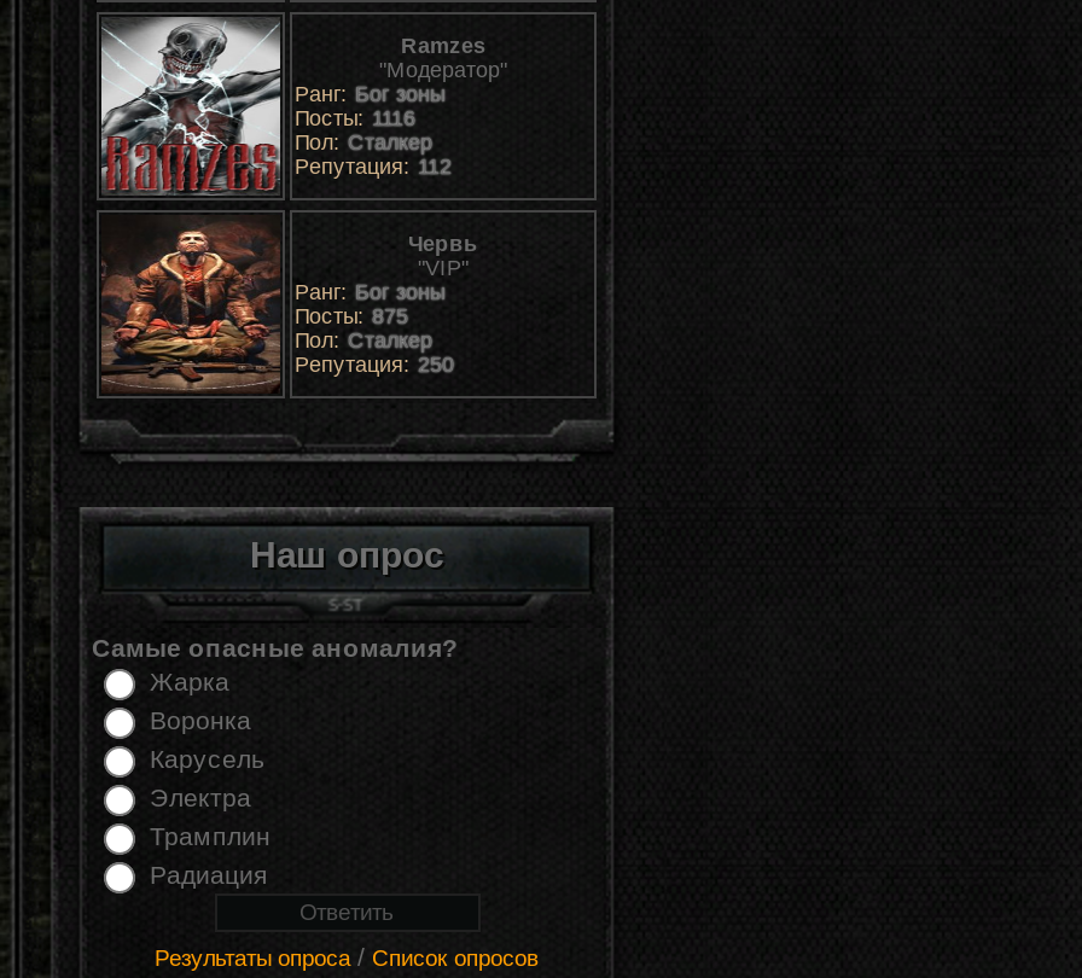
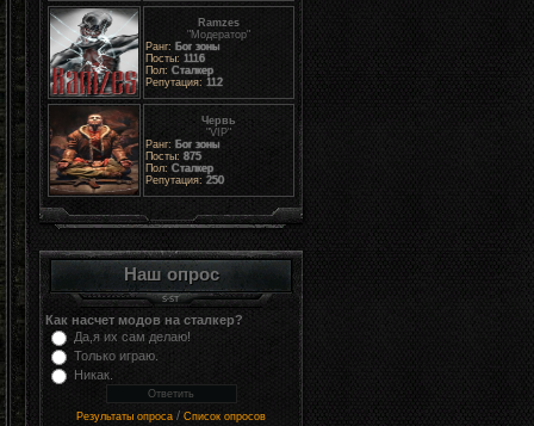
- Самые опасные аномалия?
- Жарка
- Воронка
- Карусель
- Электра
- Трамплин
- Радиация
+ Как насчет модов на сталкер?
+ Да,я их сам делаю!
+ Только играю.
+ Никак.
